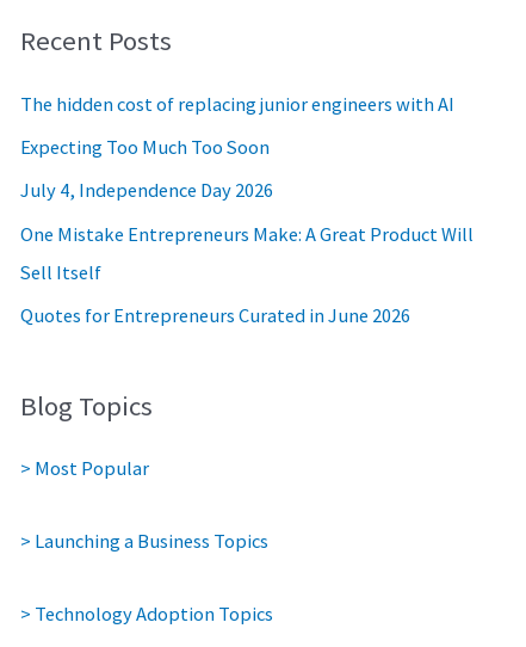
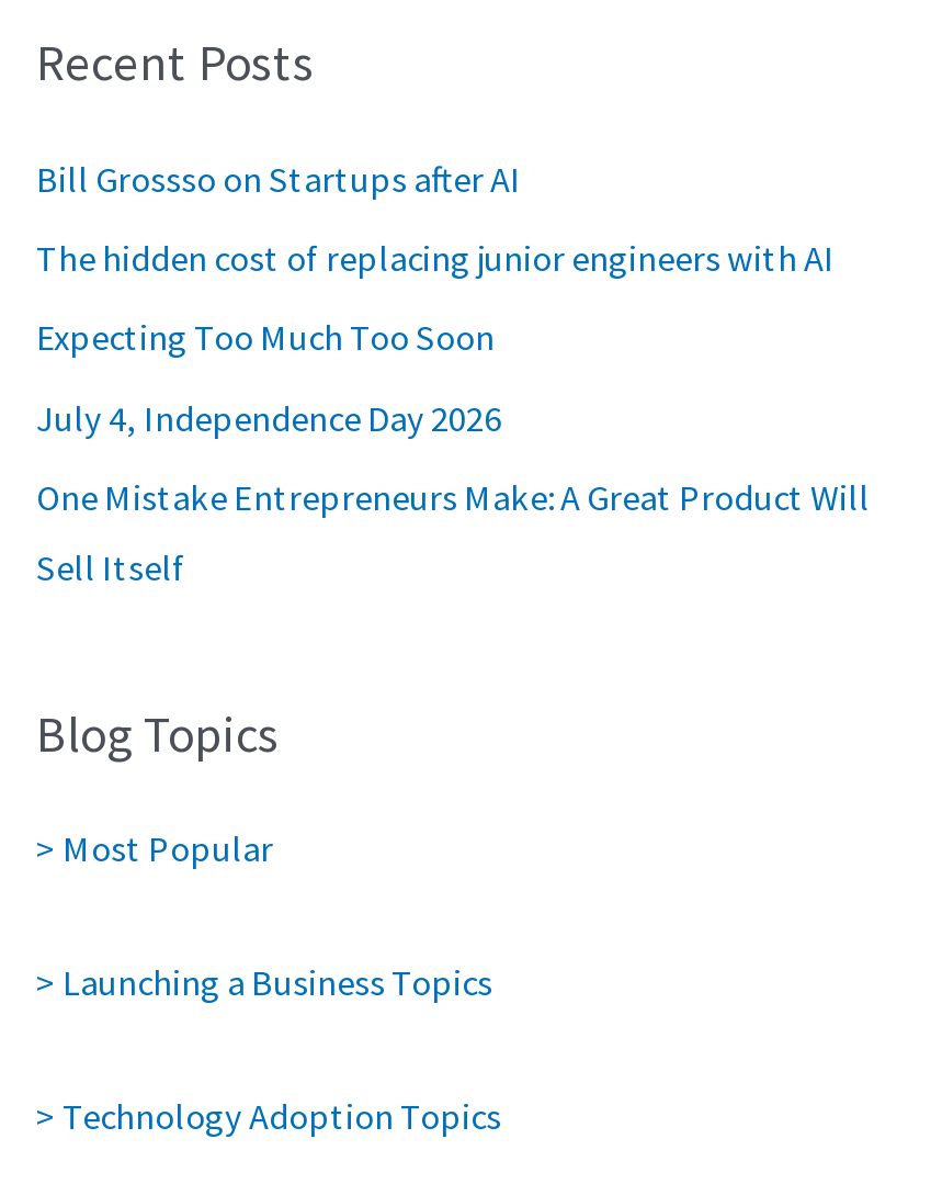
+ Bill Grossso on Startups after AI

moved down: The hidden cost of replacing junior engineers with AI | Expecting Too Much Too Soon | July 4, Independence Day 2026 | One Mistake Entrepreneurs Make: A Great Product Will | Sell Itself

- Quotes for Entrepreneurs Curated in June 2026
